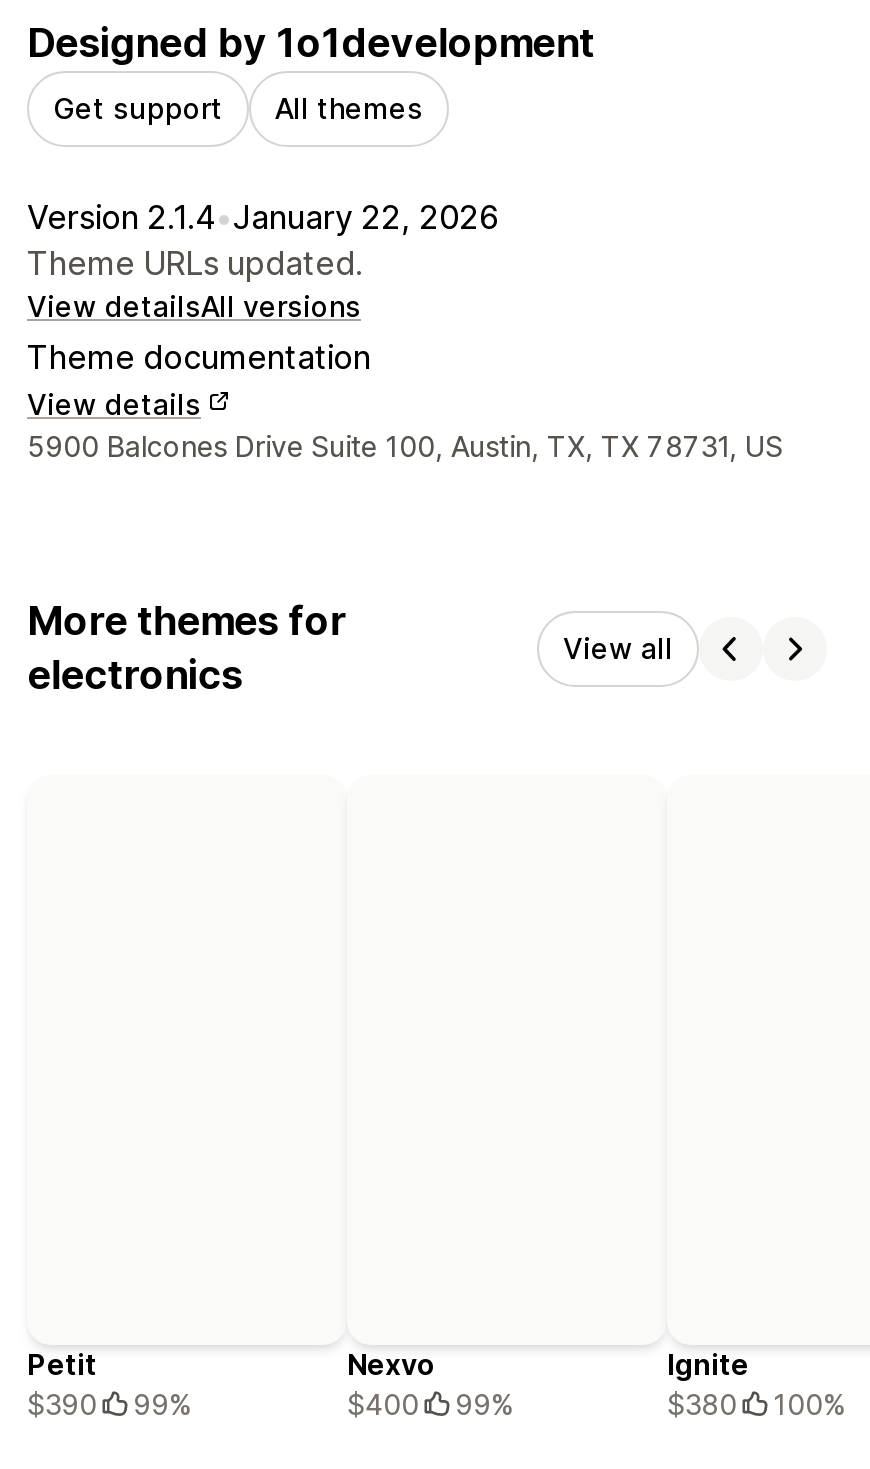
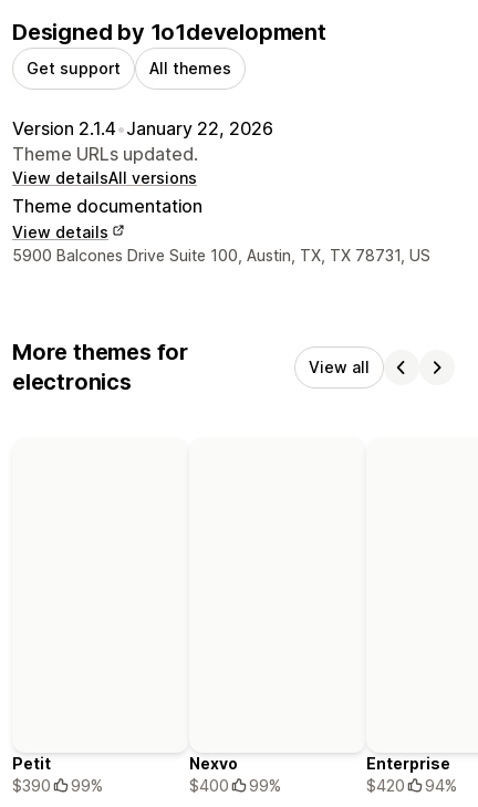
- Ignite
- $380
- 100%
+ Enterprise
+ $420
+ 94%
